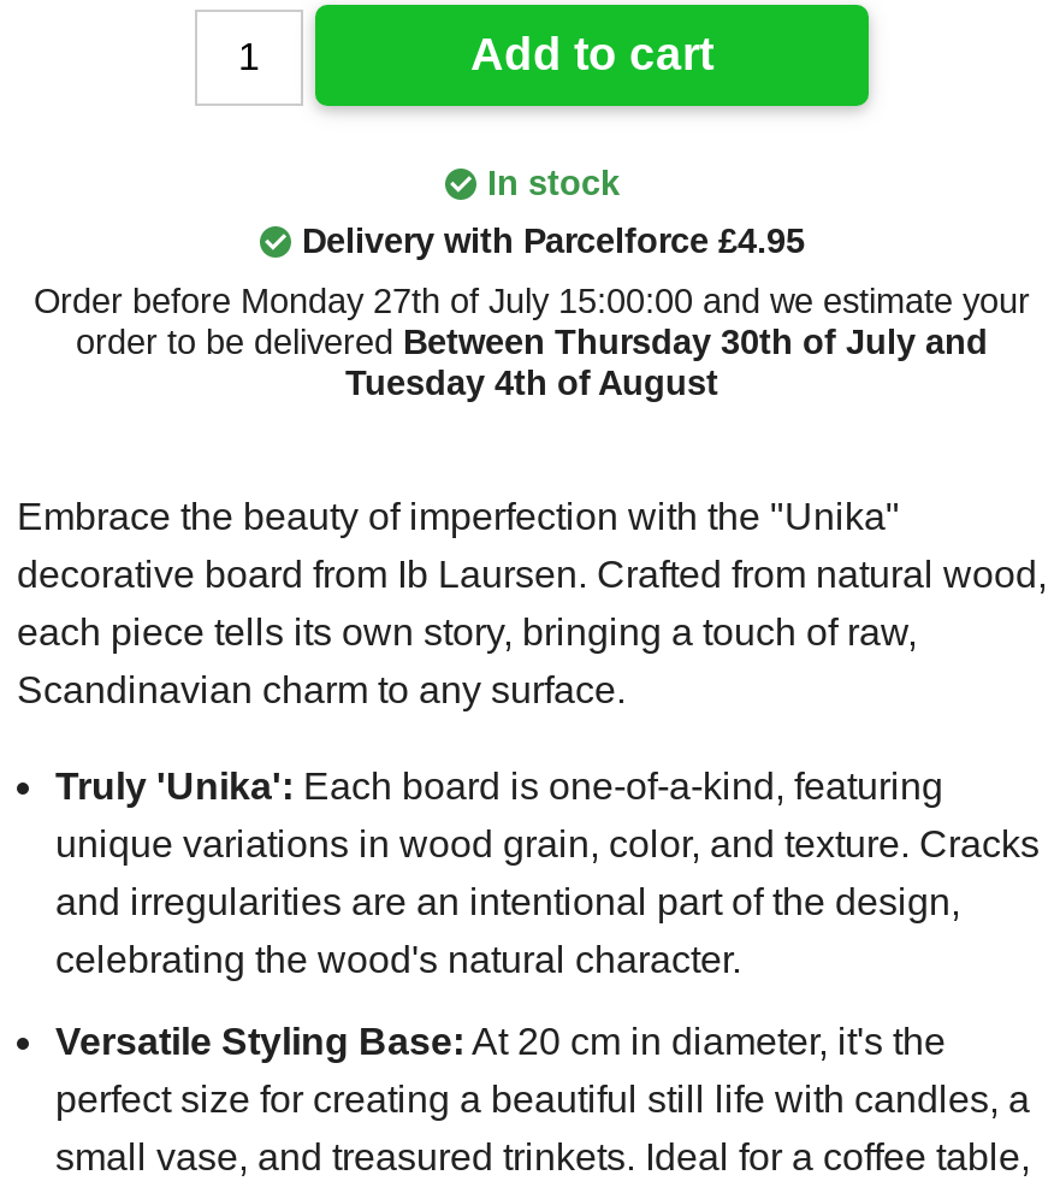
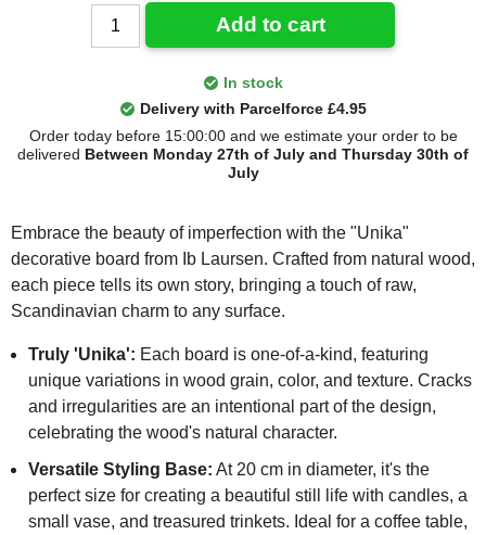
- Order before Monday 27th of July 15:00:00 and we estimate your
- order to be delivered Between Thursday 30th of July and
- Tuesday 4th of August
+ Order today before 15:00:00 and we estimate your order to be
+ delivered Between Monday 27th of July and Thursday 30th of
+ July
